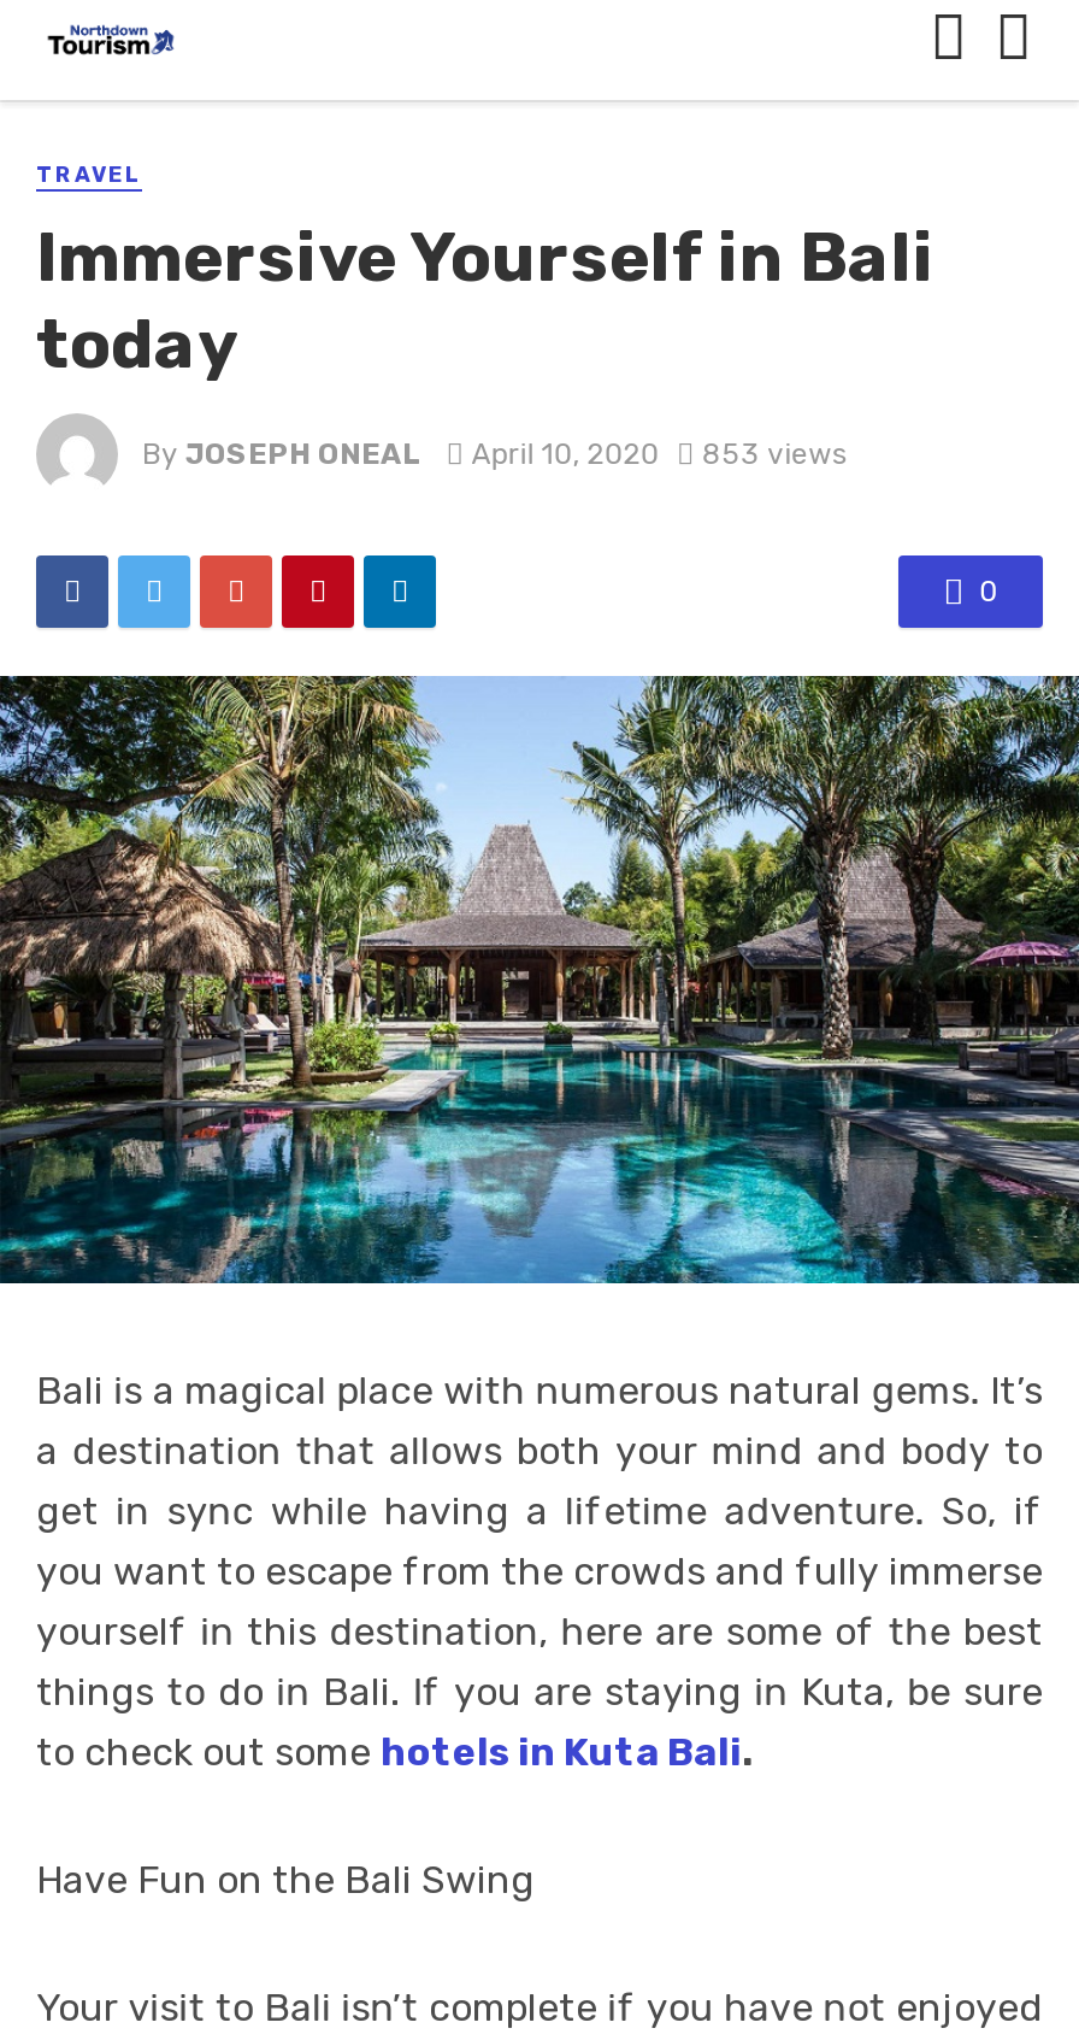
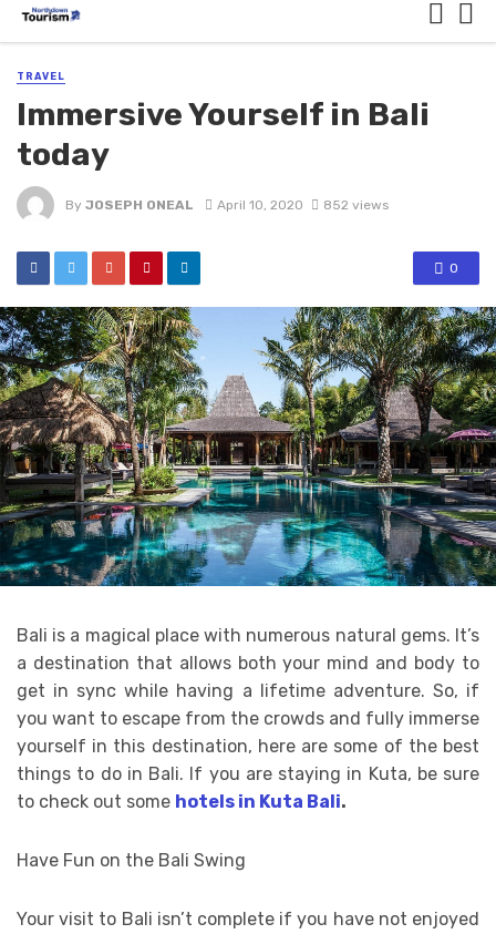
- By JOSEPH ONEAL April 10, 2020 853 views
+ By JOSEPH ONEAL April 10, 2020 852 views
